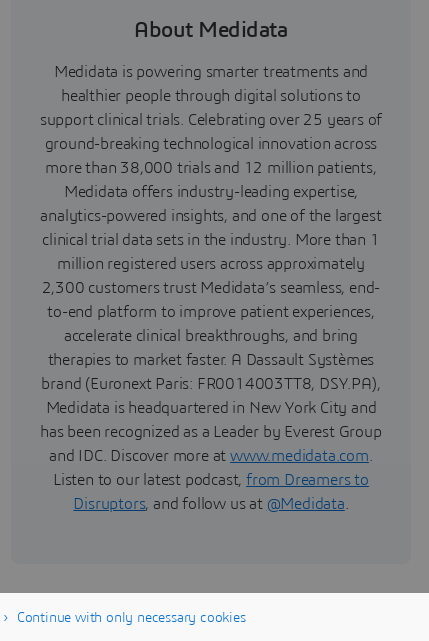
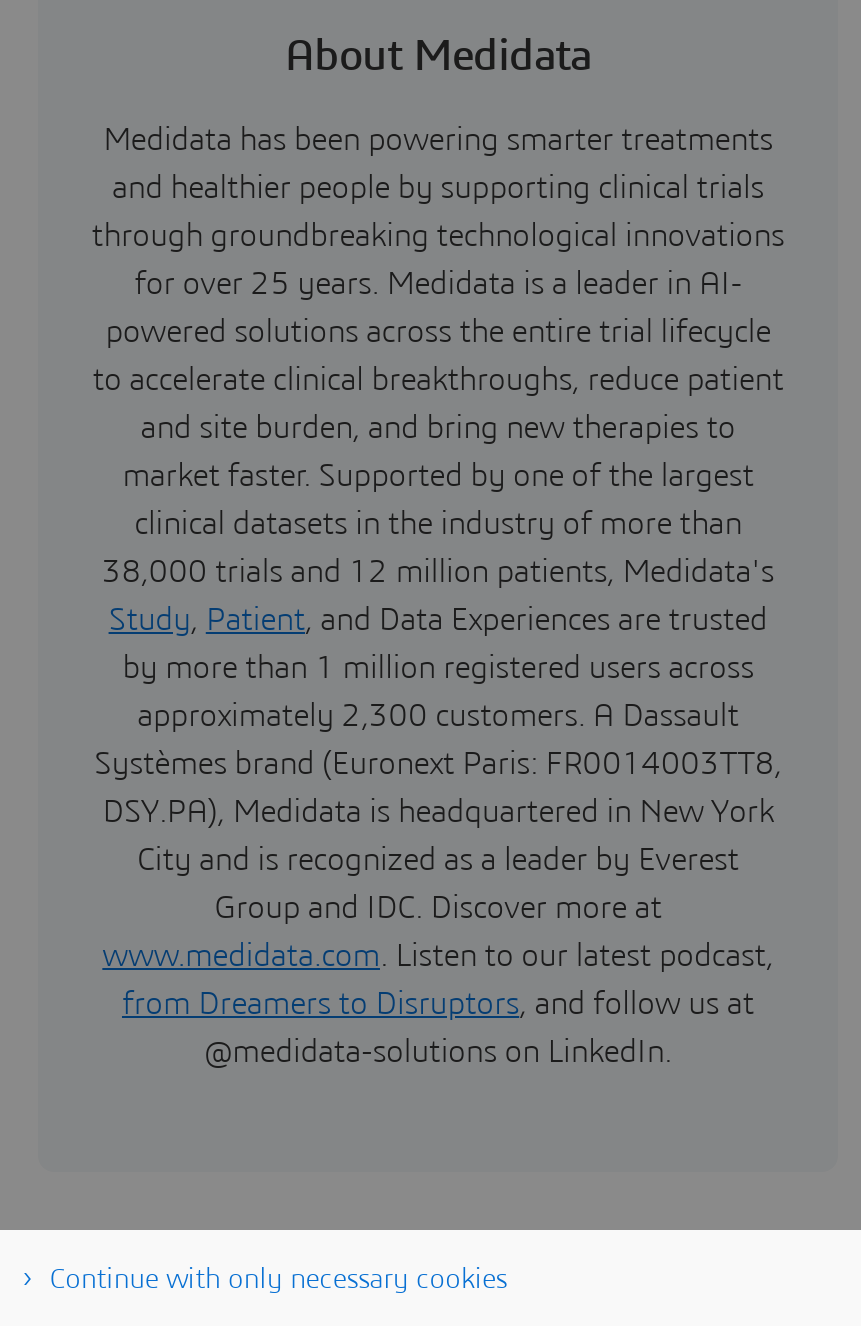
- Medidata is powering smarter treatments and
- healthier people through digital solutions to
- support clinical trials. Celebrating over 25 years of
- ground-breaking technological innovation across
- more than 38,000 trials and 12 million patients,
- Medidata offers industry-leading expertise,
- analytics-powered insights, and one of the largest
- clinical trial data sets in the industry. More than 1
- million registered users across approximately
- 2,300 customers trust Medidata’s seamless, end-
- to-end platform to improve patient experiences,
- accelerate clinical breakthroughs, and bring
- therapies to market faster. A Dassault Systèmes
- brand (Euronext Paris: FR0014003TT8, DSY.PA),
- Medidata is headquartered in New York City and
- has been recognized as a Leader by Everest Group
- and IDC. Discover more at www.medidata.com.
- Listen to our latest podcast, from Dreamers to
- Disruptors, and follow us at @Medidata.
+ Medidata has been powering smarter treatments
+ and healthier people by supporting clinical trials
+ through groundbreaking technological innovations
+ for over 25 years. Medidata is a leader in AI-
+ powered solutions across the entire trial lifecycle
+ to accelerate clinical breakthroughs, reduce patient
+ and site burden, and bring new therapies to
+ market faster. Supported by one of the largest
+ clinical datasets in the industry of more than
+ 38,000 trials and 12 million patients, Medidata's
+ Study, Patient, and Data Experiences are trusted
+ by more than 1 million registered users across
+ approximately 2,300 customers. A Dassault
+ Systèmes brand (Euronext Paris: FR0014003TT8,
+ DSY.PA), Medidata is headquartered in New York
+ City and is recognized as a leader by Everest
+ Group and IDC. Discover more at
+ www.medidata.com. Listen to our latest podcast,
+ from Dreamers to Disruptors, and follow us at
+ @medidata-solutions on LinkedIn.
